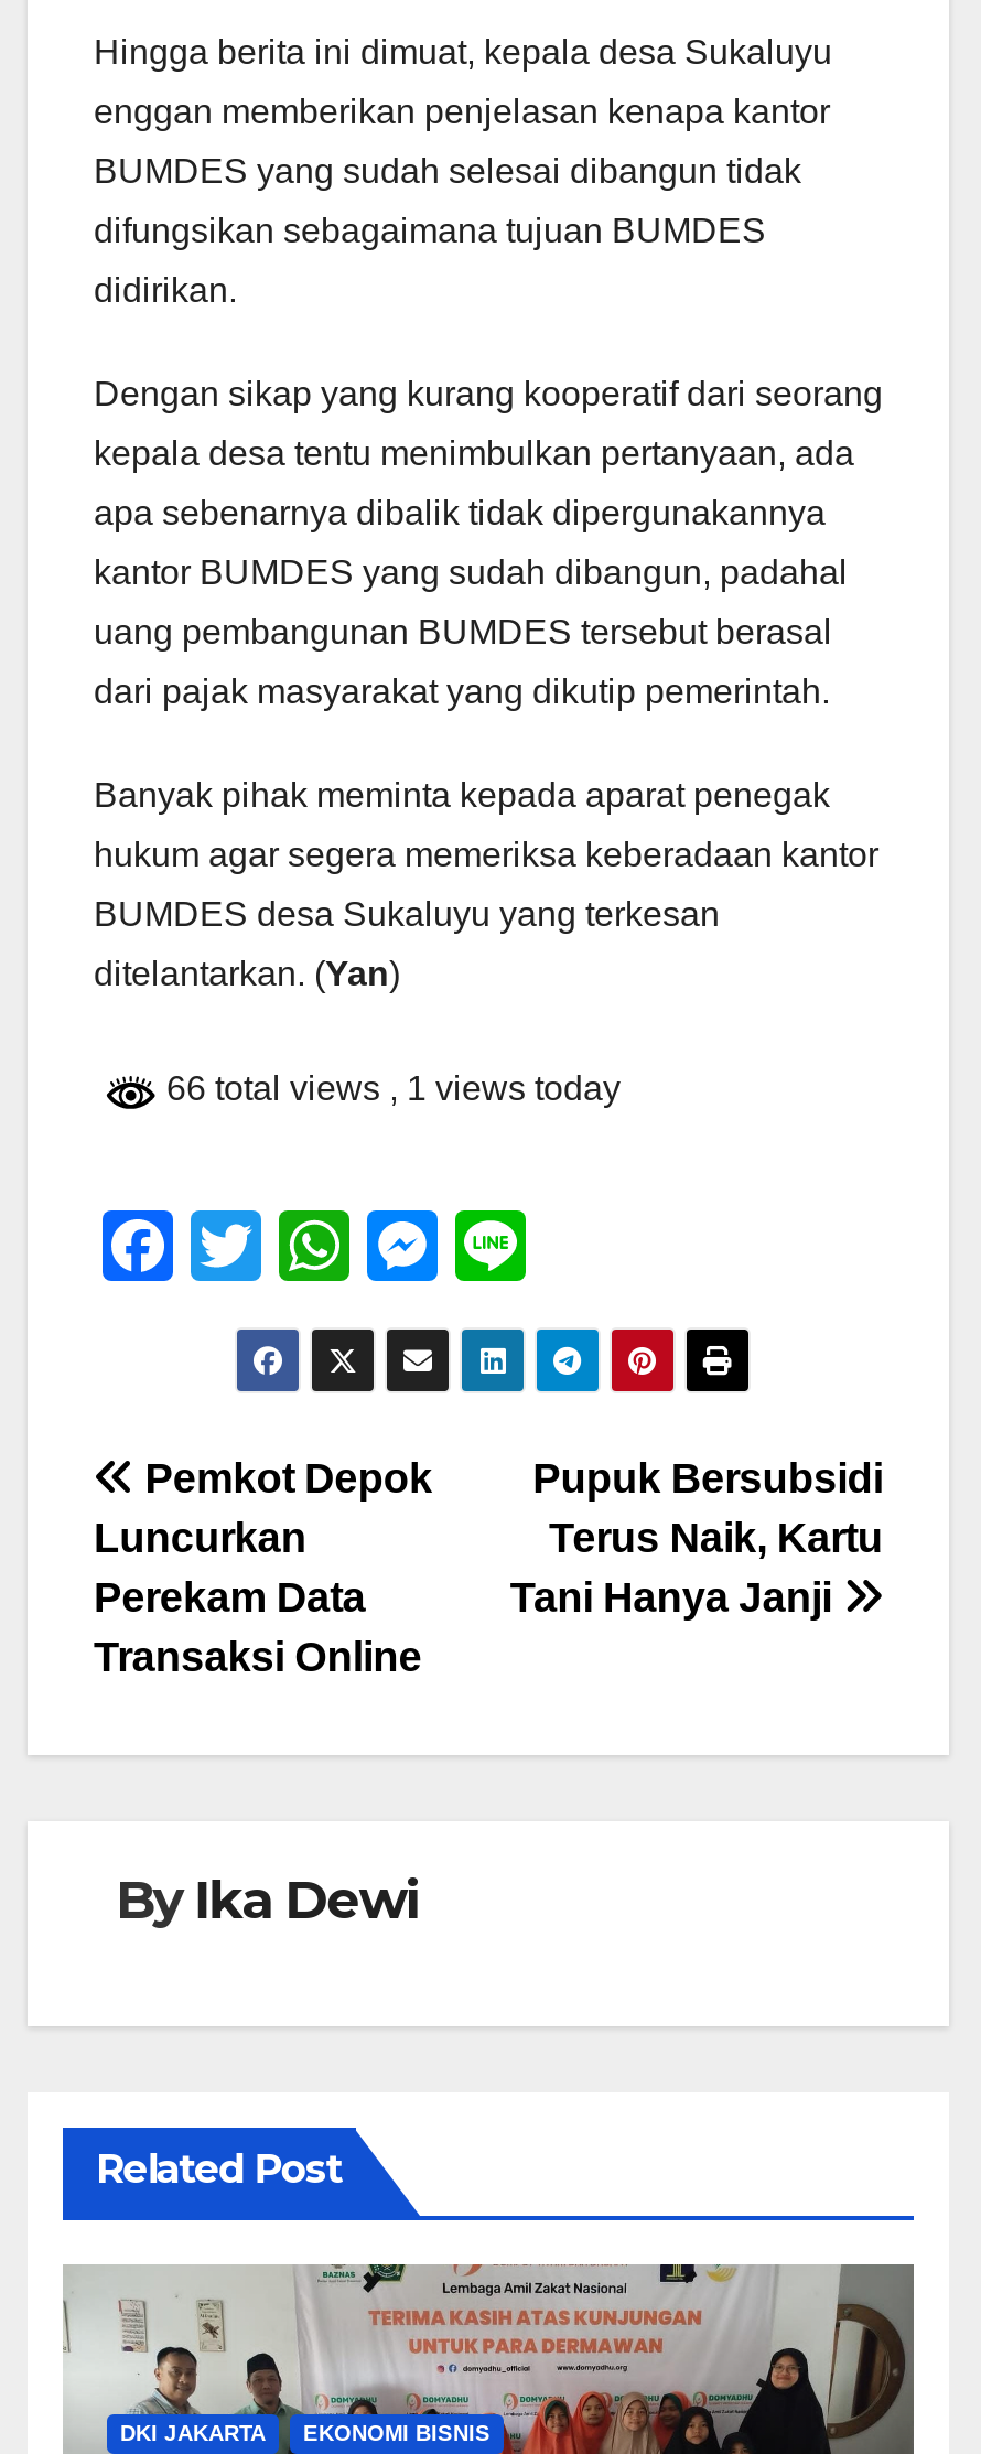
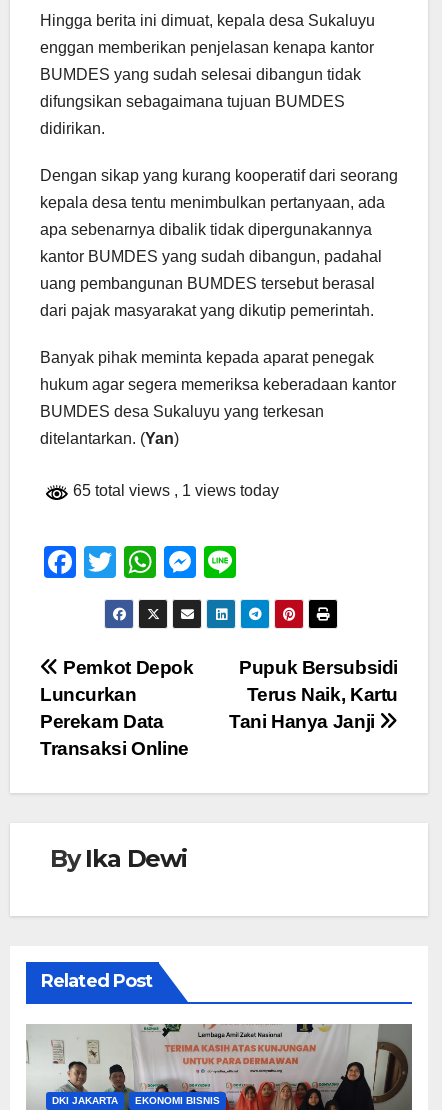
- 66 total views, 1 views today
+ 65 total views, 1 views today
